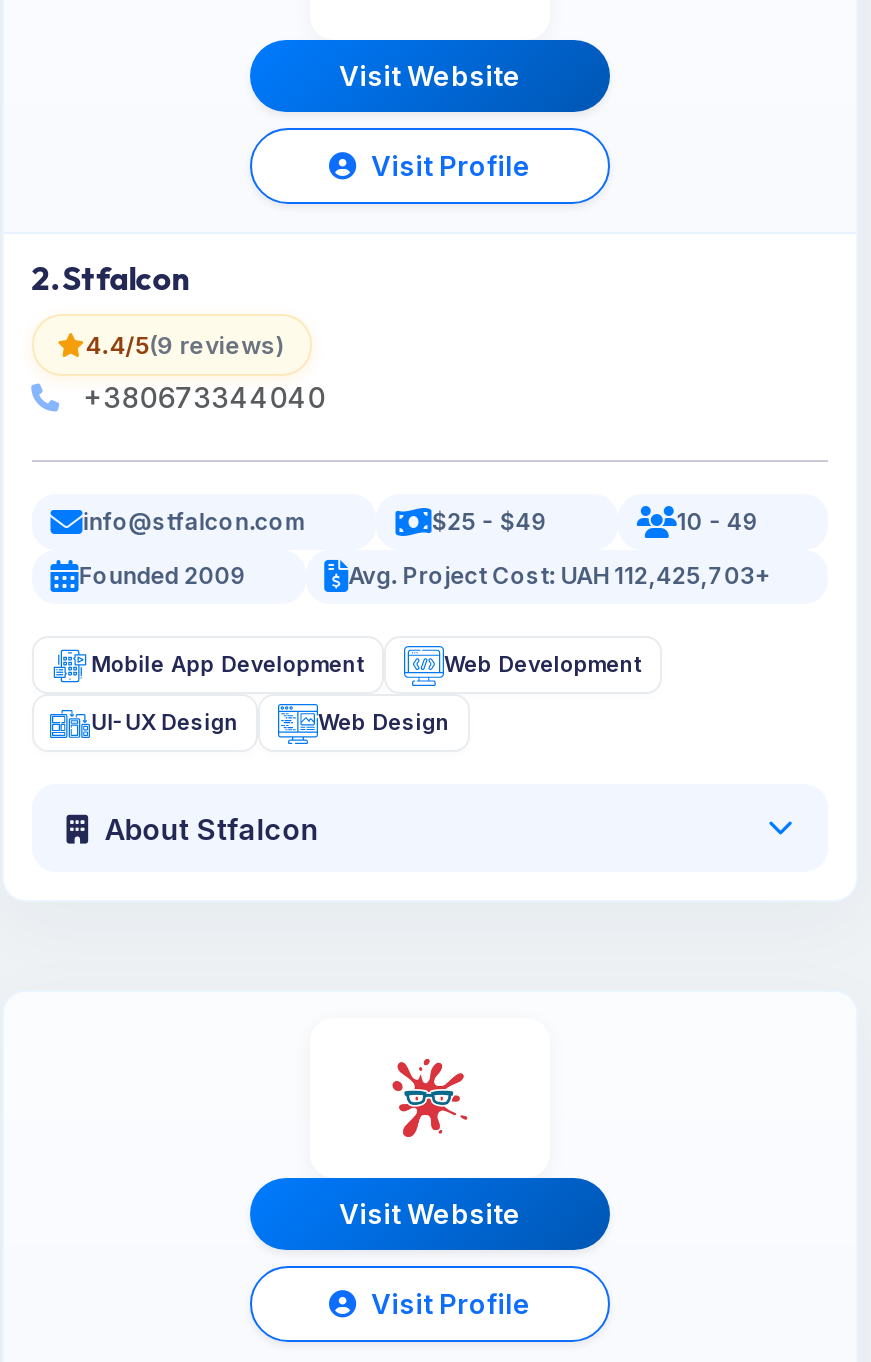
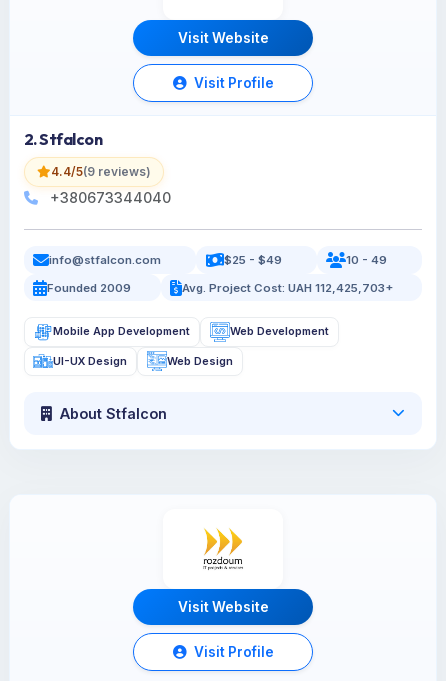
- [image]
+ [image]
